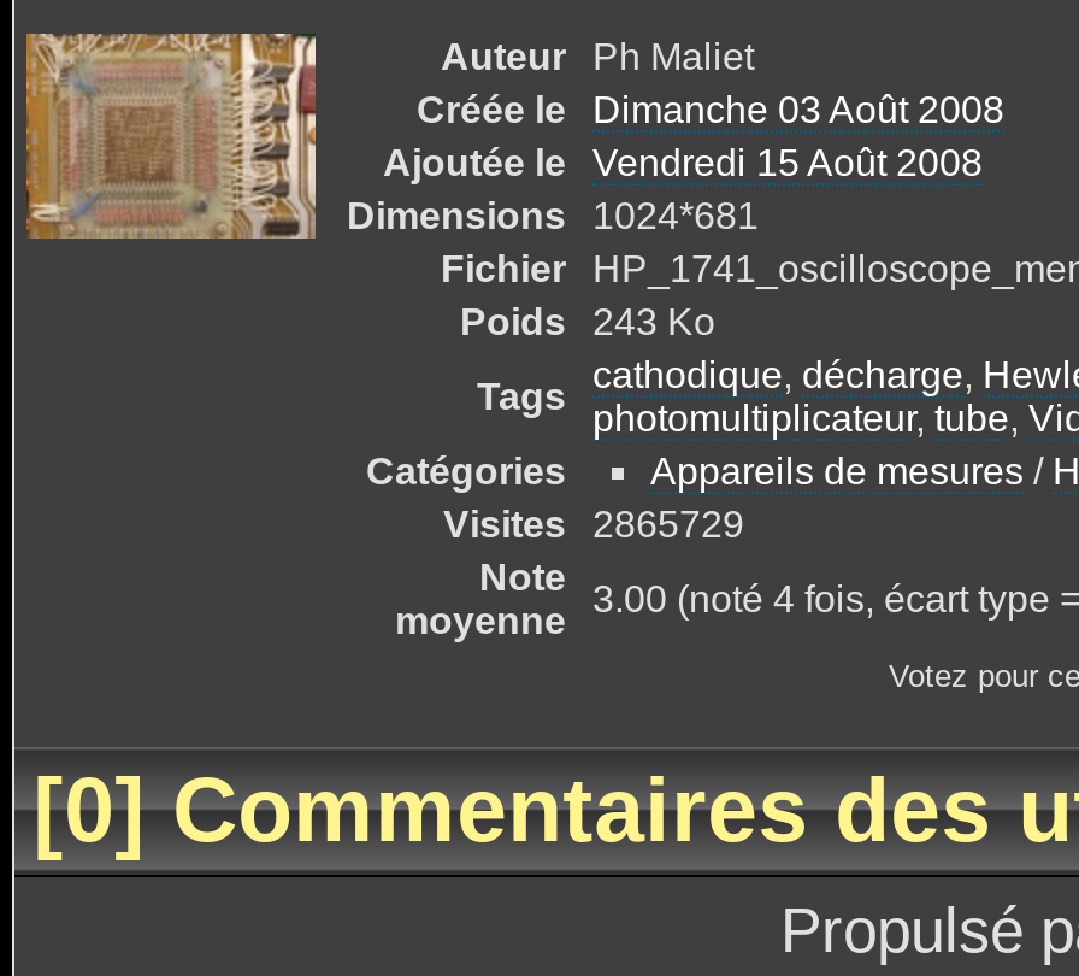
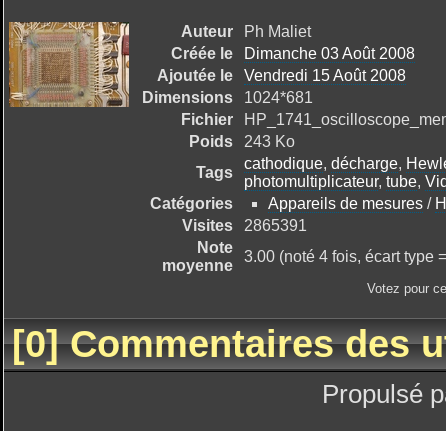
- Visites 2865729
+ Visites 2865391
